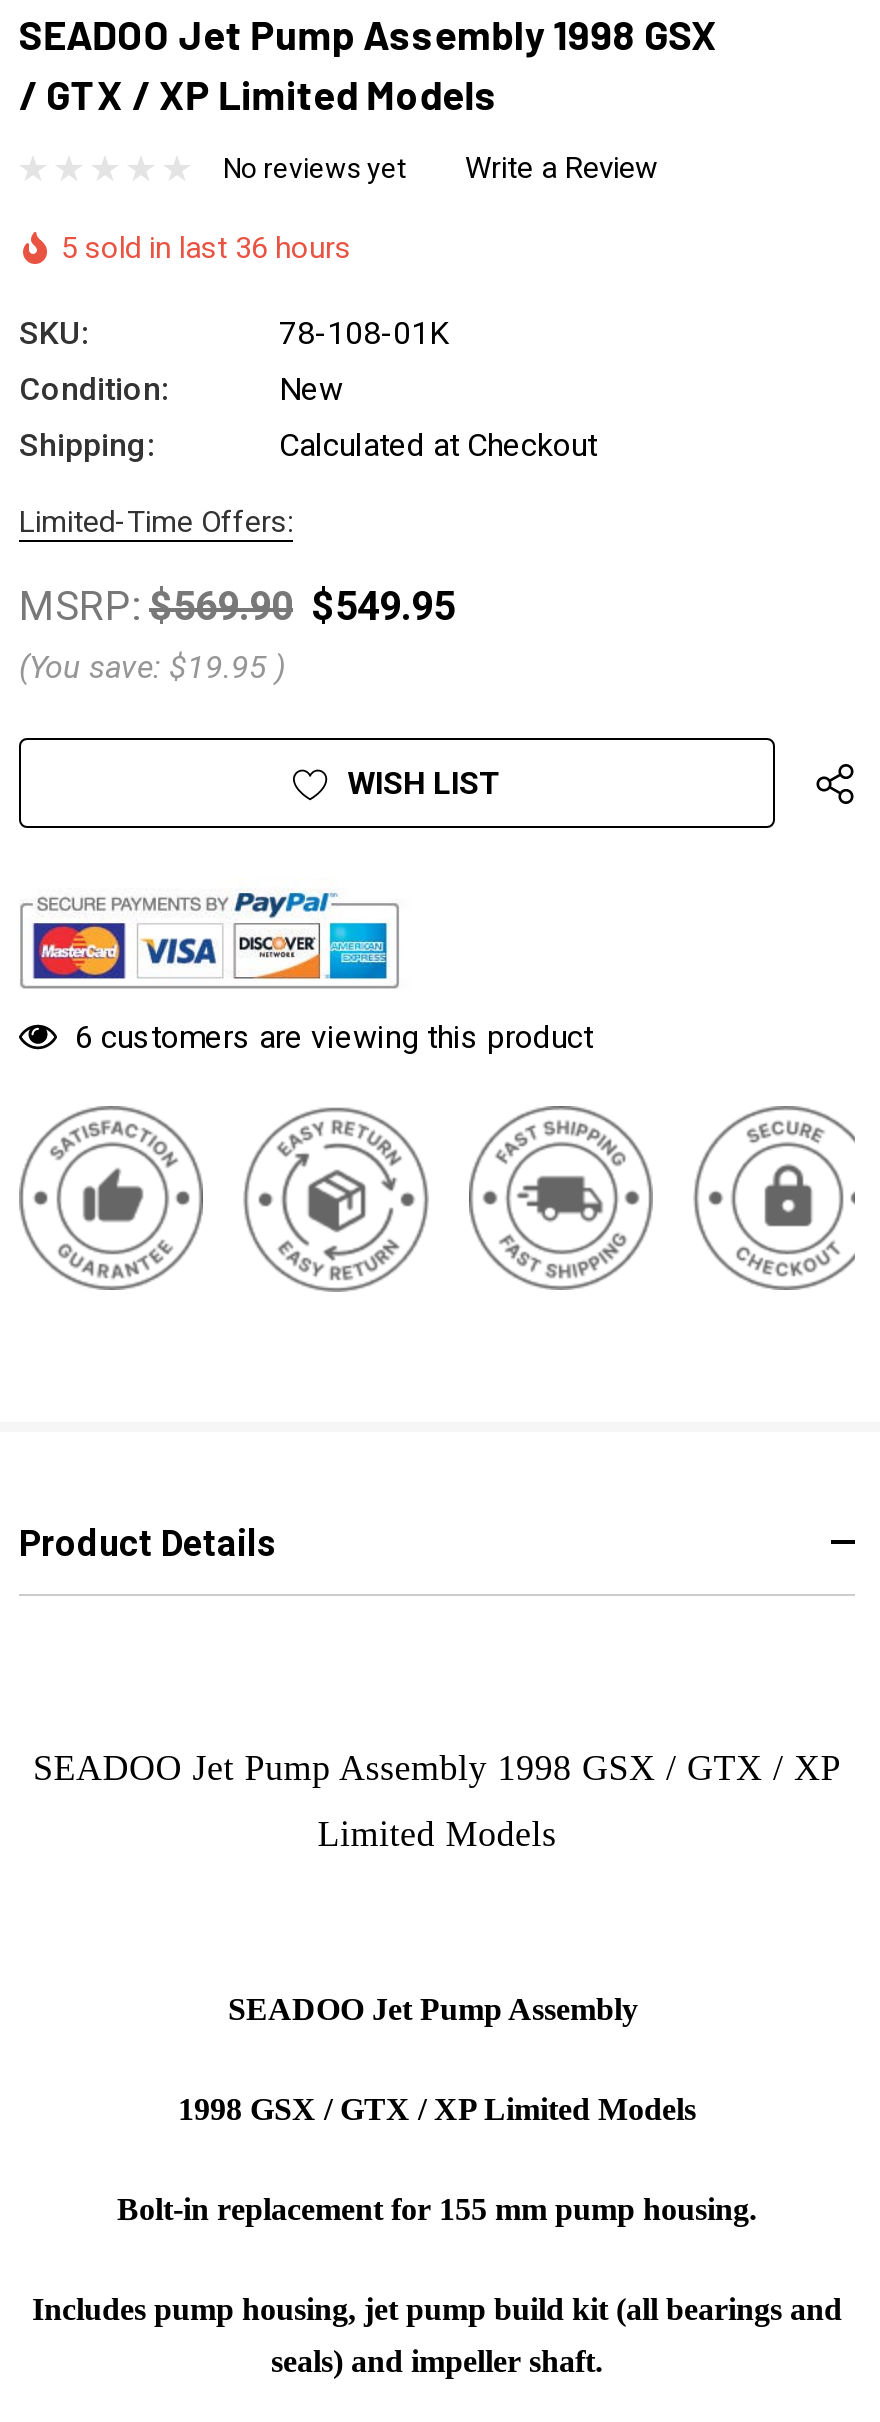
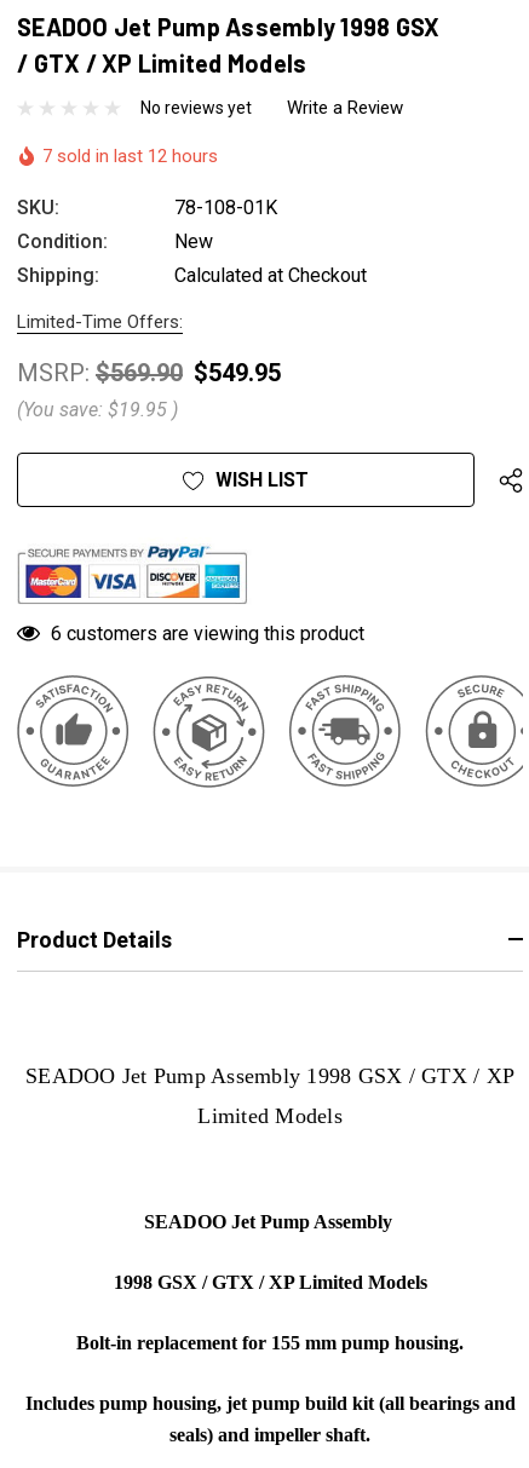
- 5 sold in last 36 hours
+ 7 sold in last 12 hours
